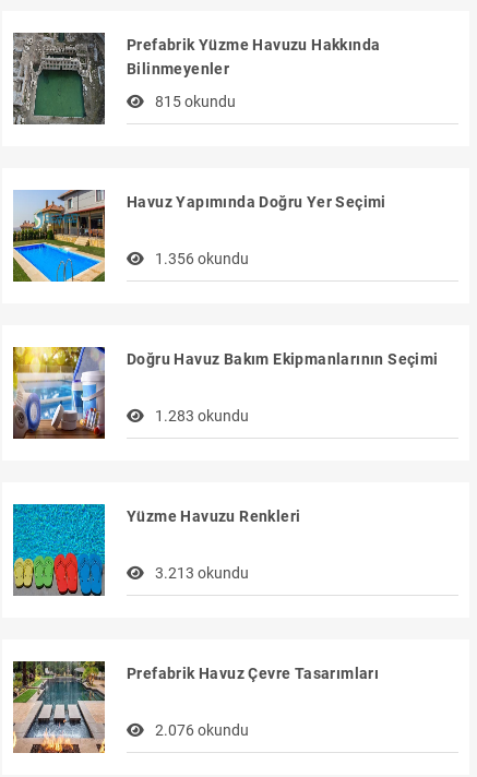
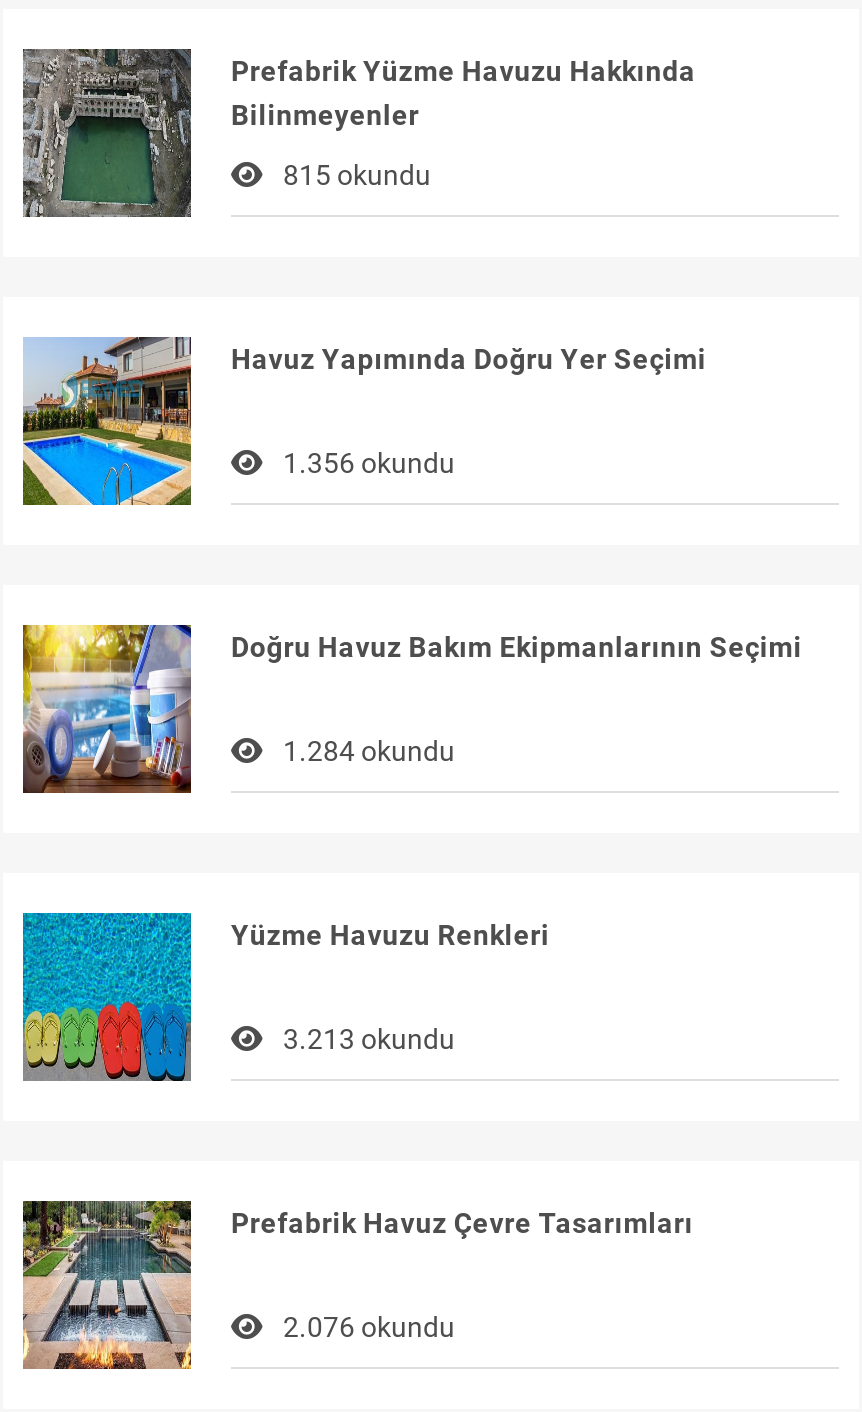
- 1.283 okundu
+ 1.284 okundu
